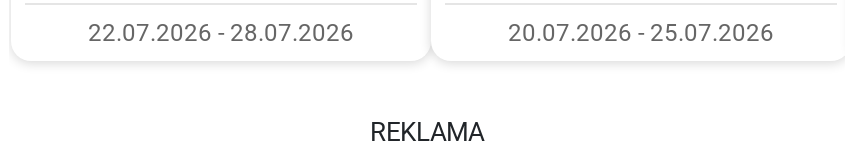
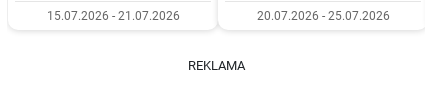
- 22.07.2026 - 28.07.2026
+ 15.07.2026 - 21.07.2026
